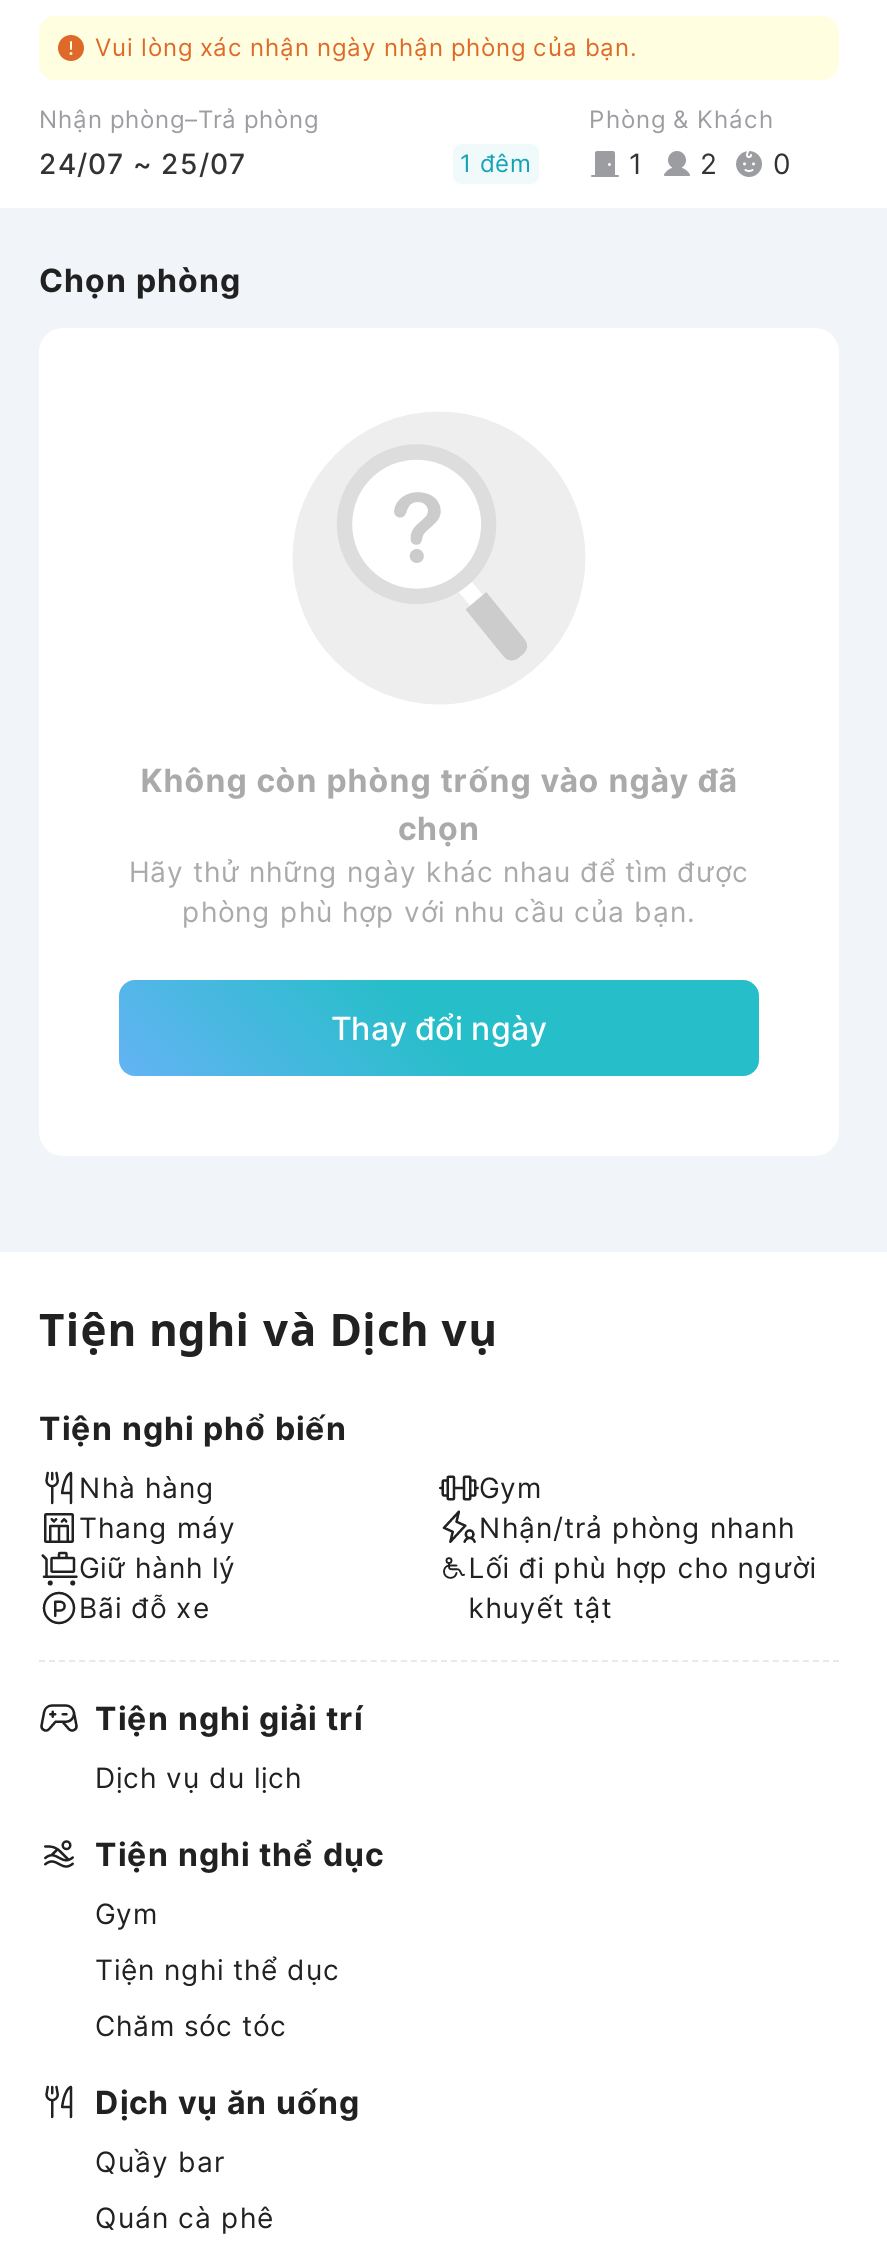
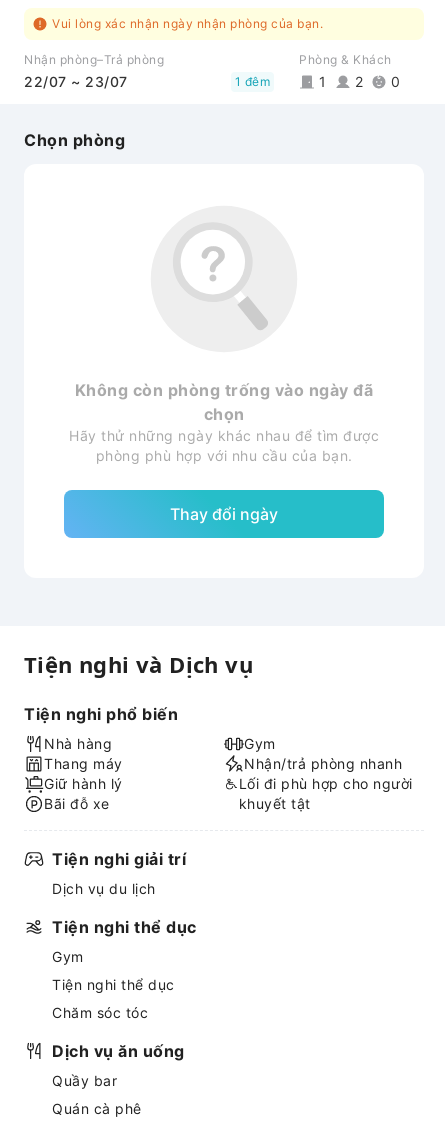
- 24/07 ~ 25/07
+ 22/07 ~ 23/07
